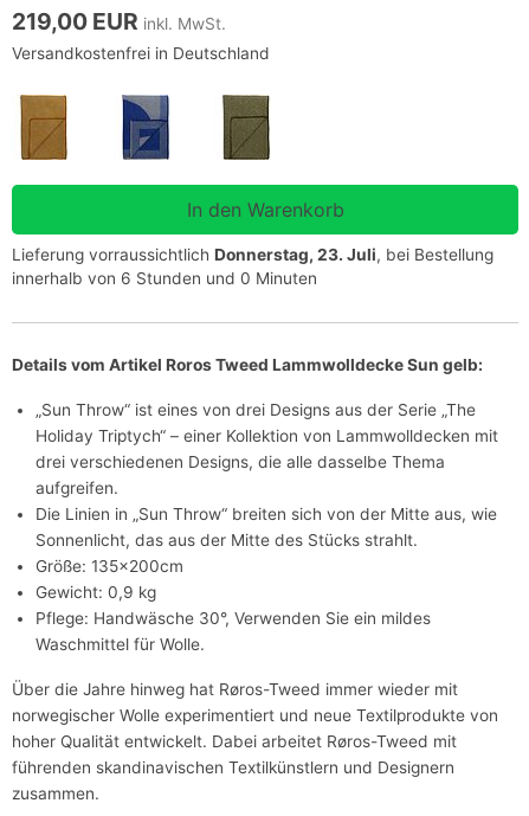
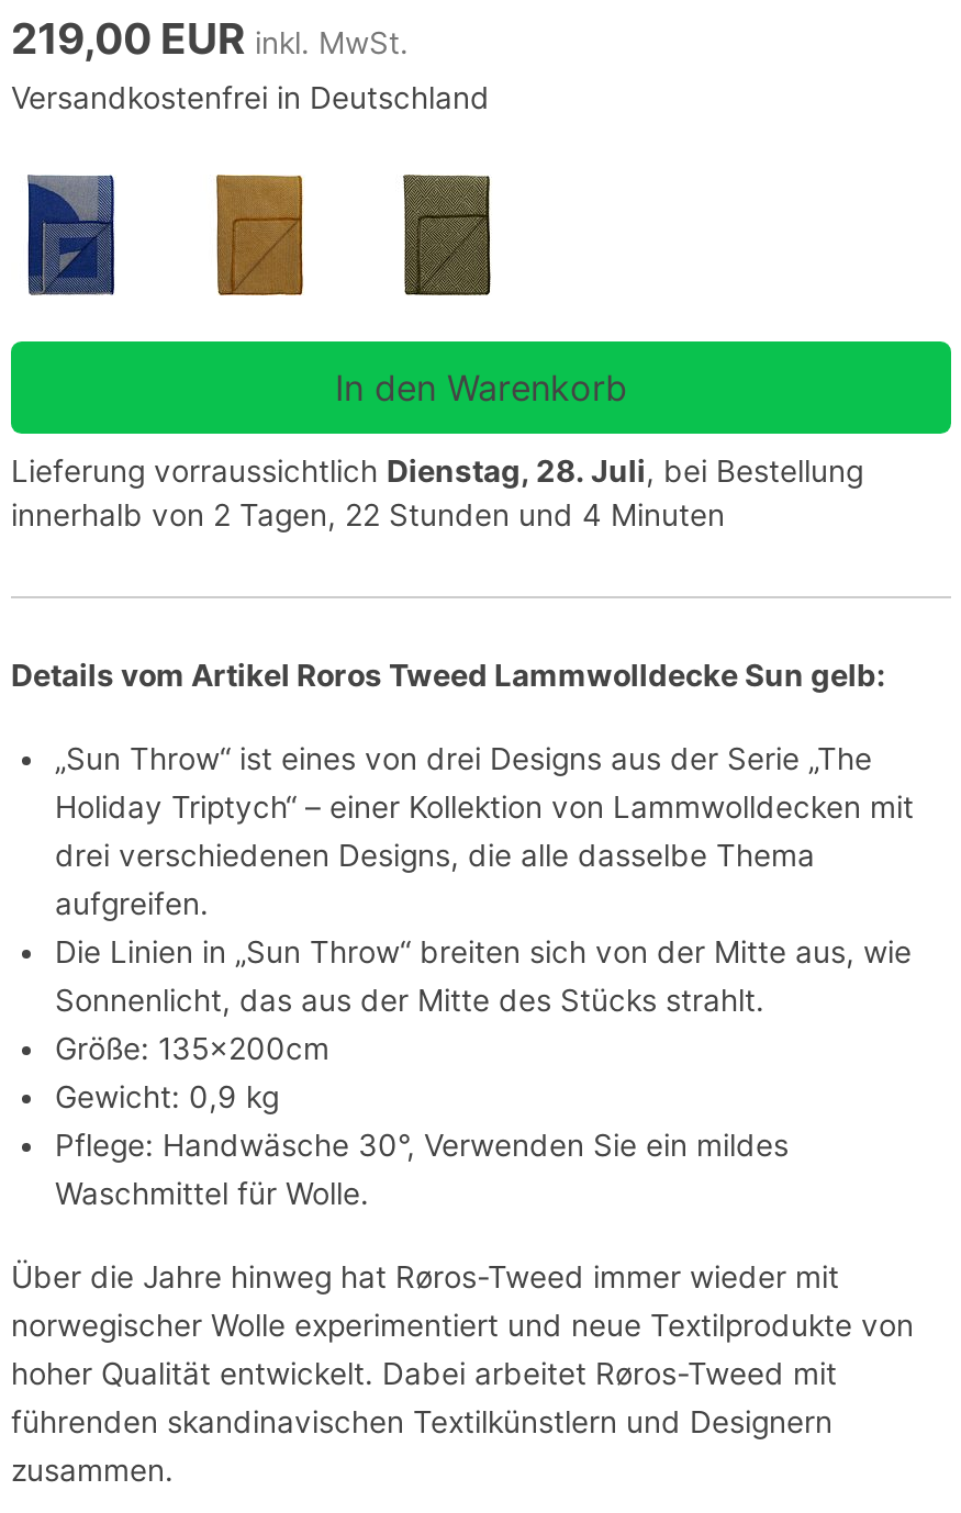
- [image]
+ [image]

- [image]
+ [image]

- Lieferung vorraussichtlich Donnerstag, 23. Juli, bei Bestellung
- innerhalb von 6 Stunden und 0 Minuten
+ Lieferung vorraussichtlich Dienstag, 28. Juli, bei Bestellung
+ innerhalb von 2 Tagen, 22 Stunden und 4 Minuten
